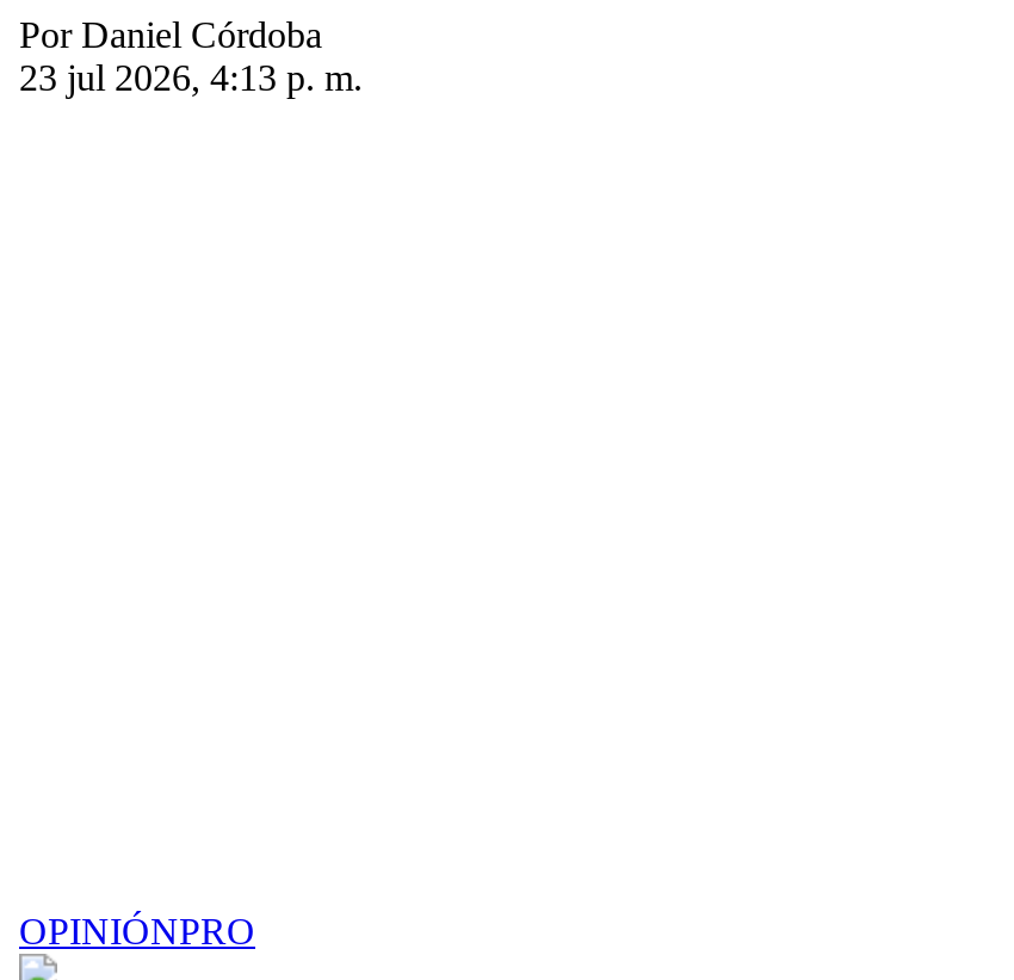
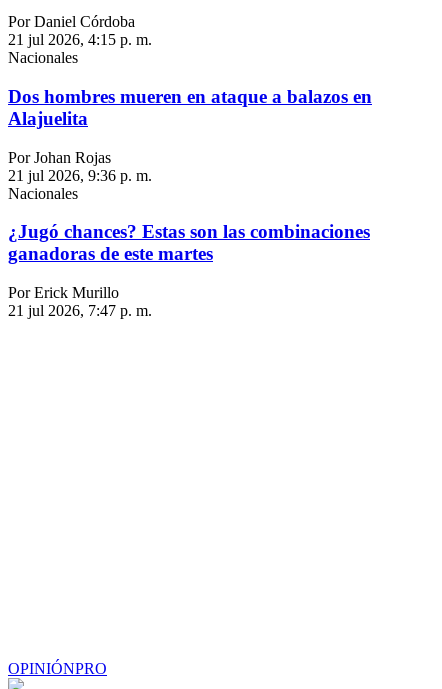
- 23 jul 2026, 4:13 p. m.
+ 21 jul 2026, 4:15 p. m.
+ Nacionales
+ Dos hombres mueren en ataque a balazos en
+ Alajuelita
+ Por Johan Rojas
+ 21 jul 2026, 9:36 p. m.
+ Nacionales
+ ¿Jugó chances? Estas son las combinaciones
+ ganadoras de este martes
+ Por Erick Murillo
+ 21 jul 2026, 7:47 p. m.
